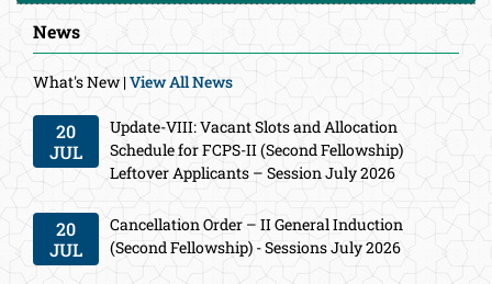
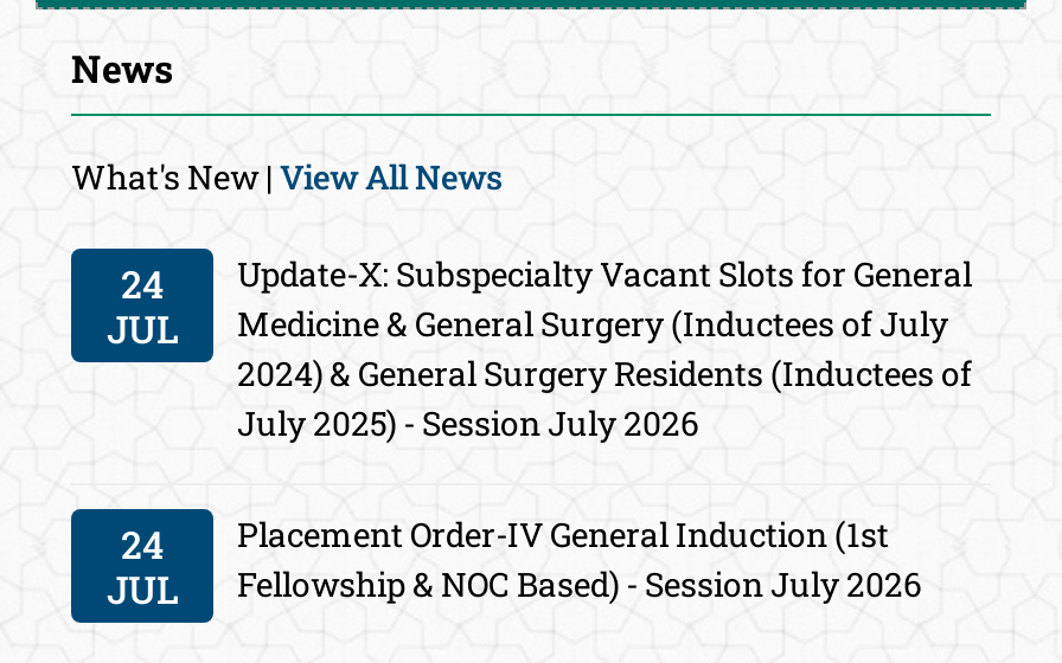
- 20
+ 24

- Update-VIII: Vacant Slots and Allocation
- Schedule for FCPS-II (Second Fellowship)
- Leftover Applicants – Session July 2026
+ Update-X: Subspecialty Vacant Slots for General
+ Medicine & General Surgery (Inductees of July
+ 2024) & General Surgery Residents (Inductees of
+ July 2025) - Session July 2026

- 20
+ 24

- Cancellation Order – II General Induction
- (Second Fellowship) - Sessions July 2026
+ Placement Order-IV General Induction (1st
+ Fellowship & NOC Based) - Session July 2026
